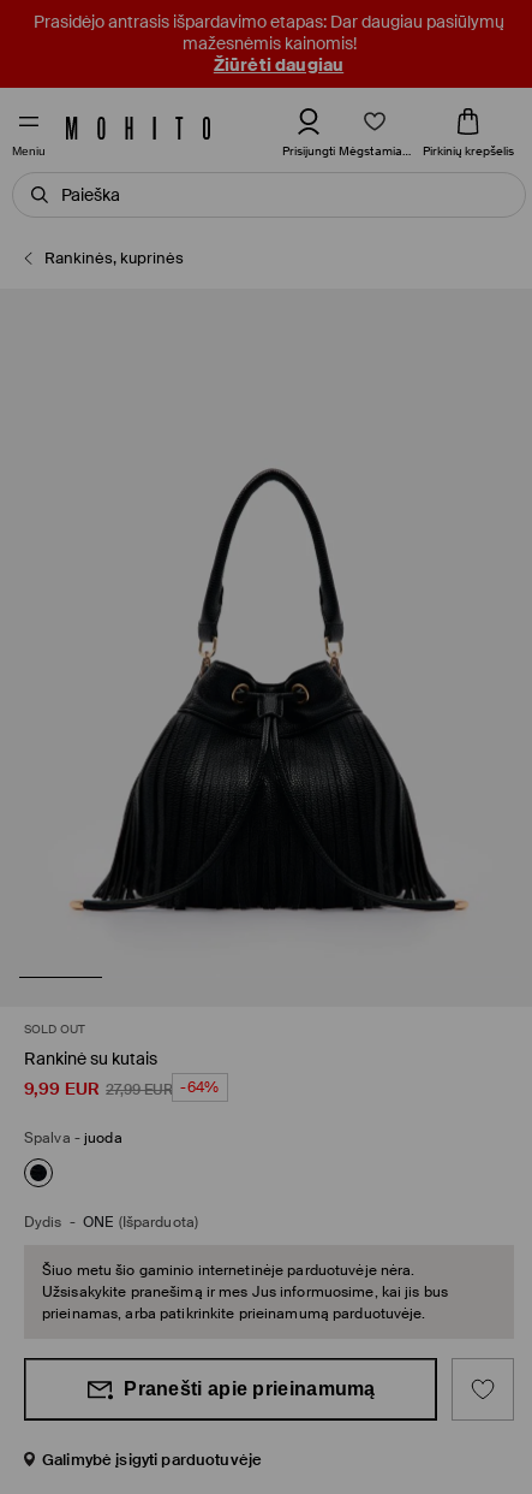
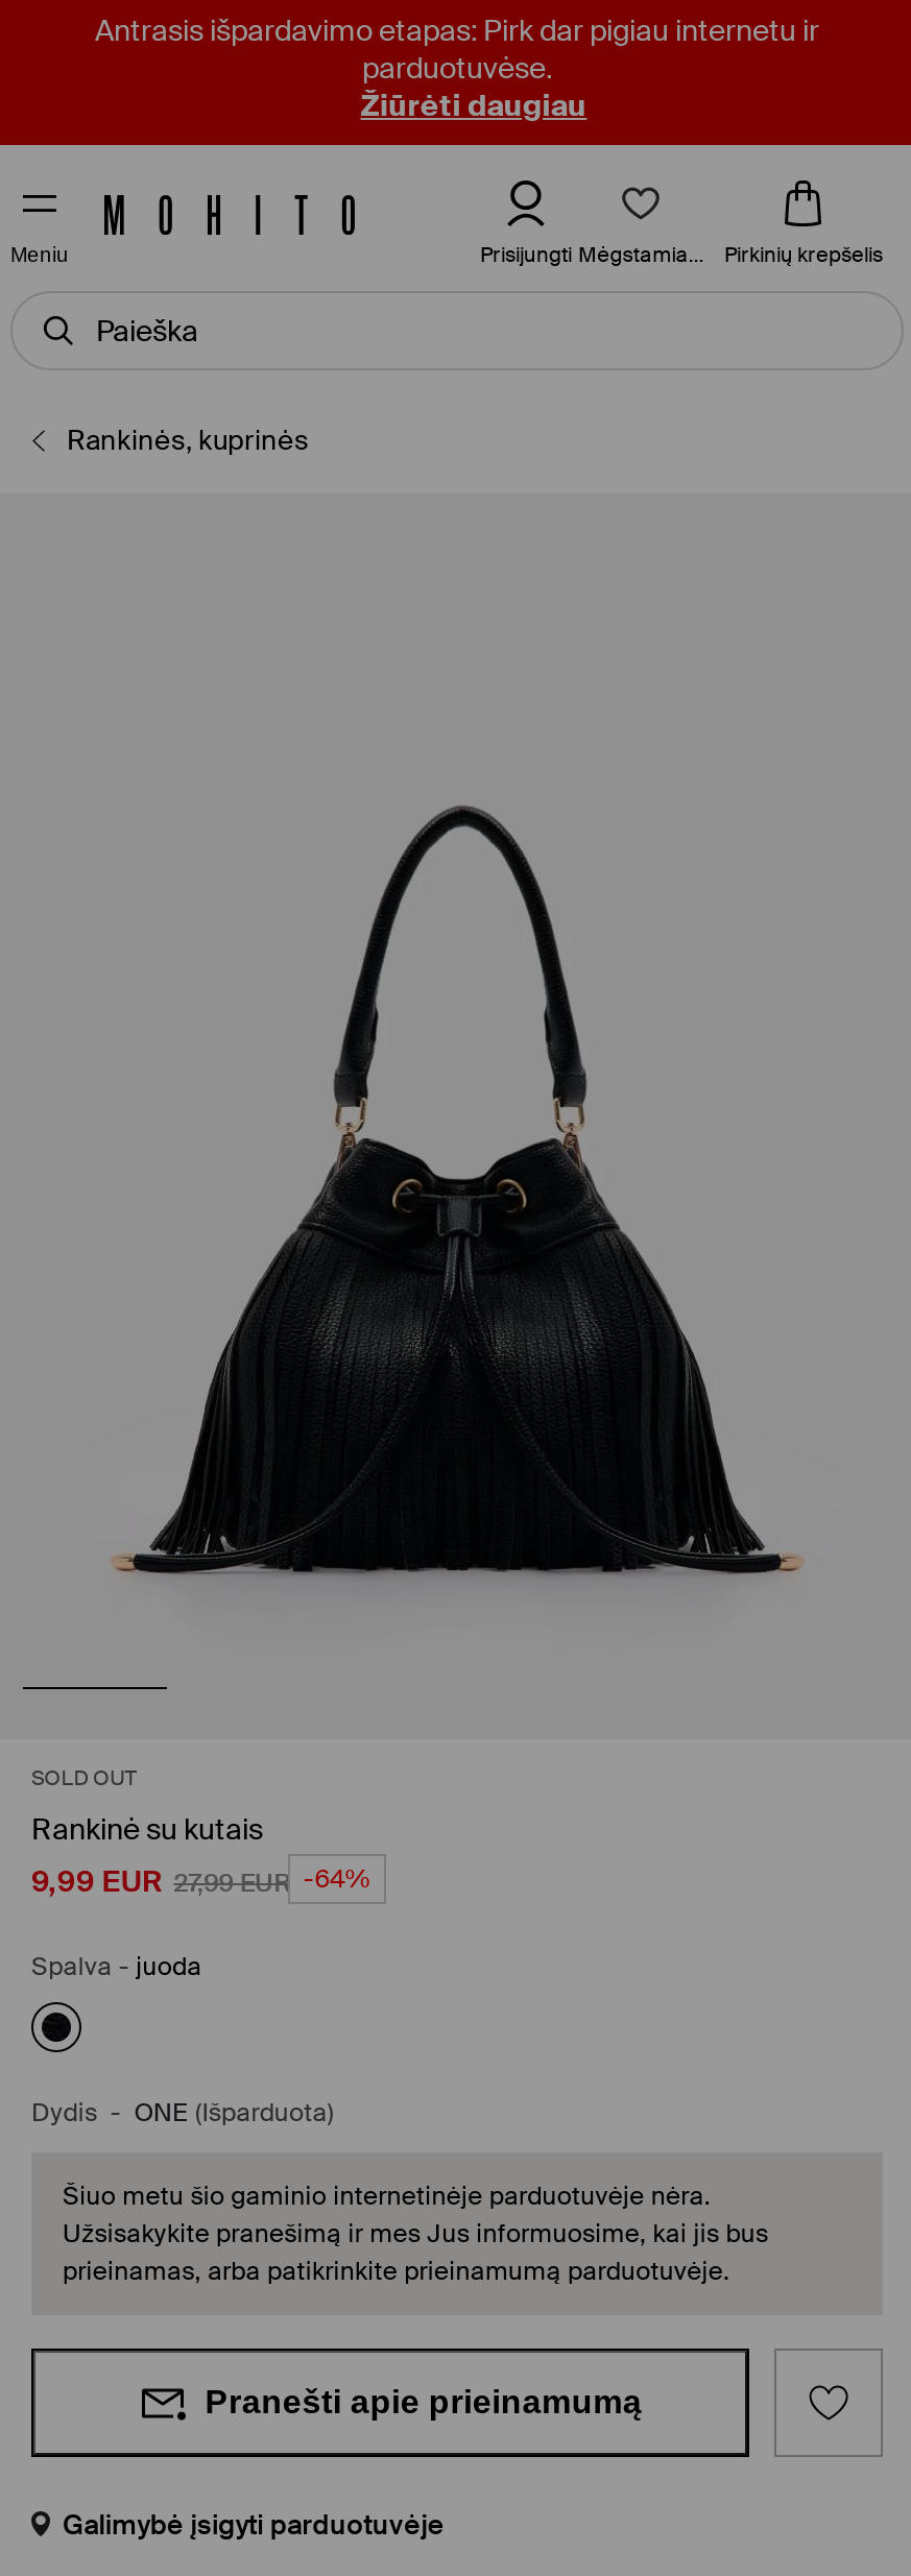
- Prasidėjo antrasis išpardavimo etapas: Dar daugiau pasiūlymų
- mažesnėmis kainomis!
+ Antrasis išpardavimo etapas: Pirk dar pigiau internetu ir
+ parduotuvėse.
